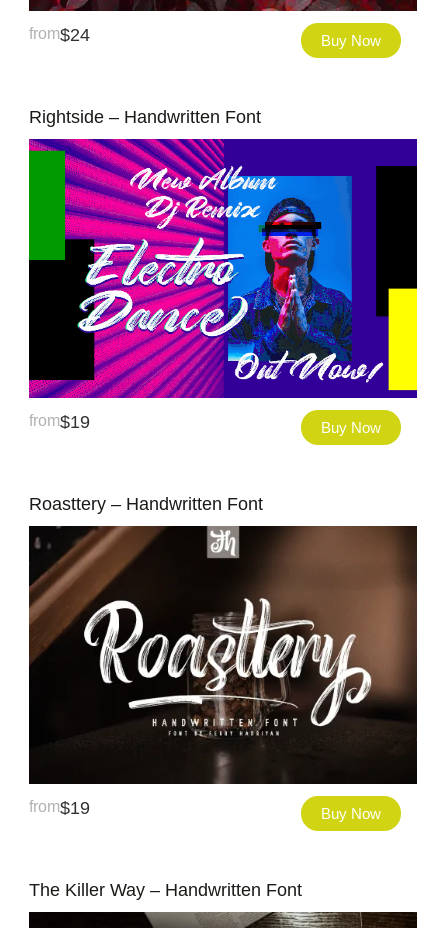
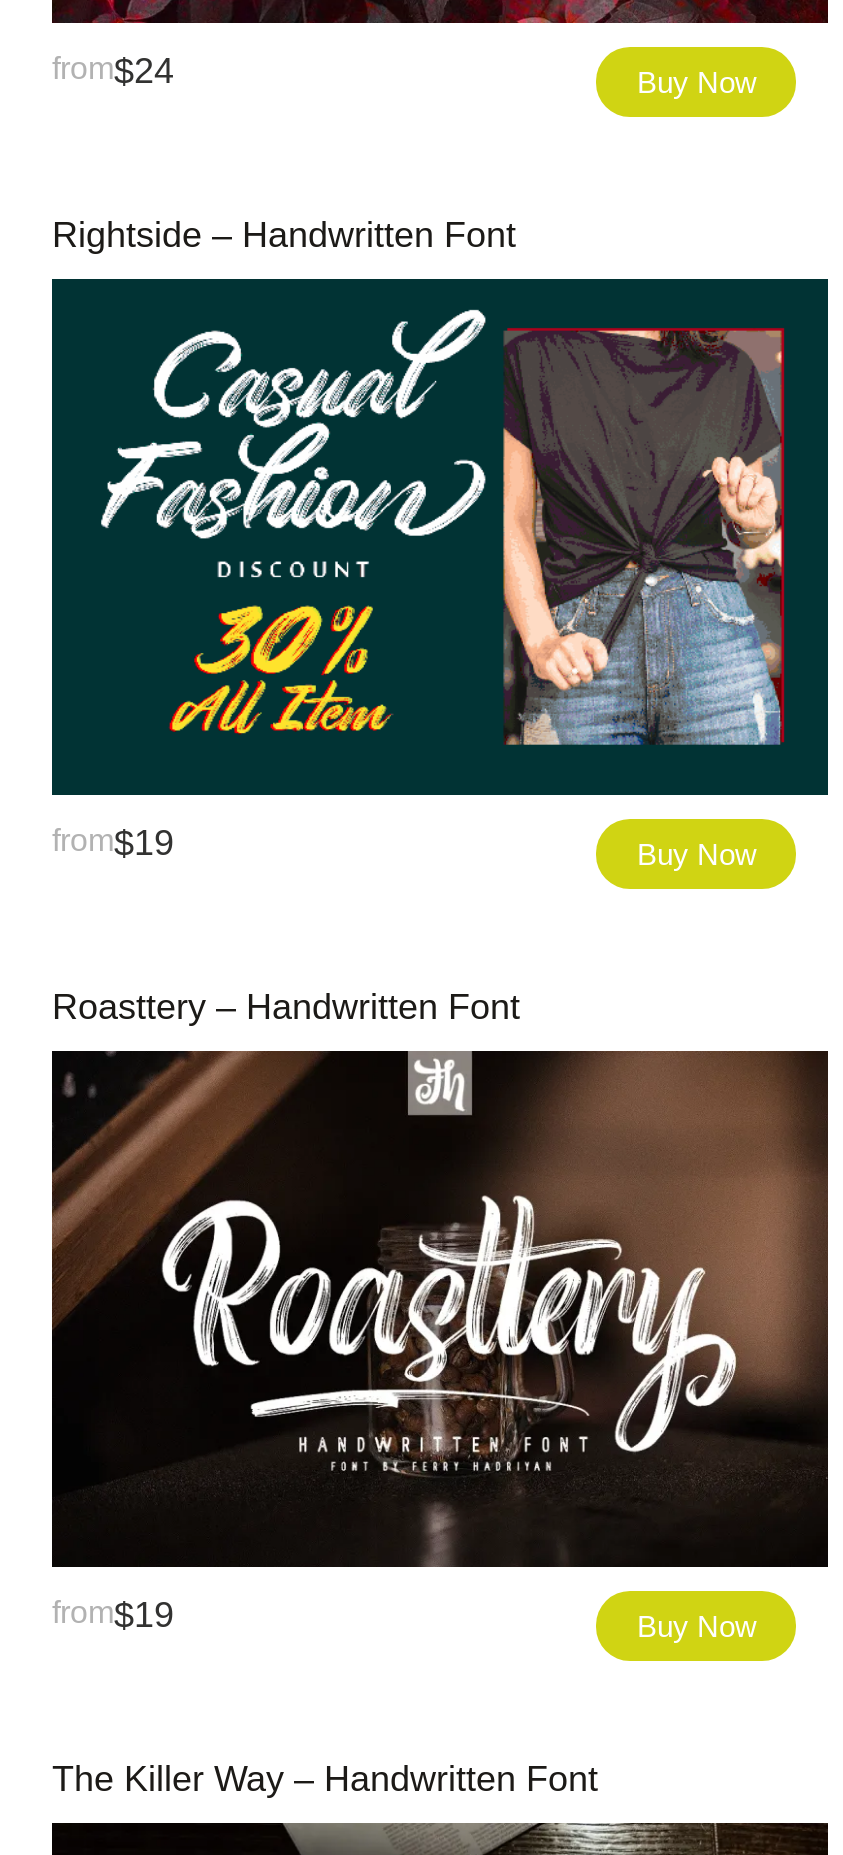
- [image]
+ [image]
